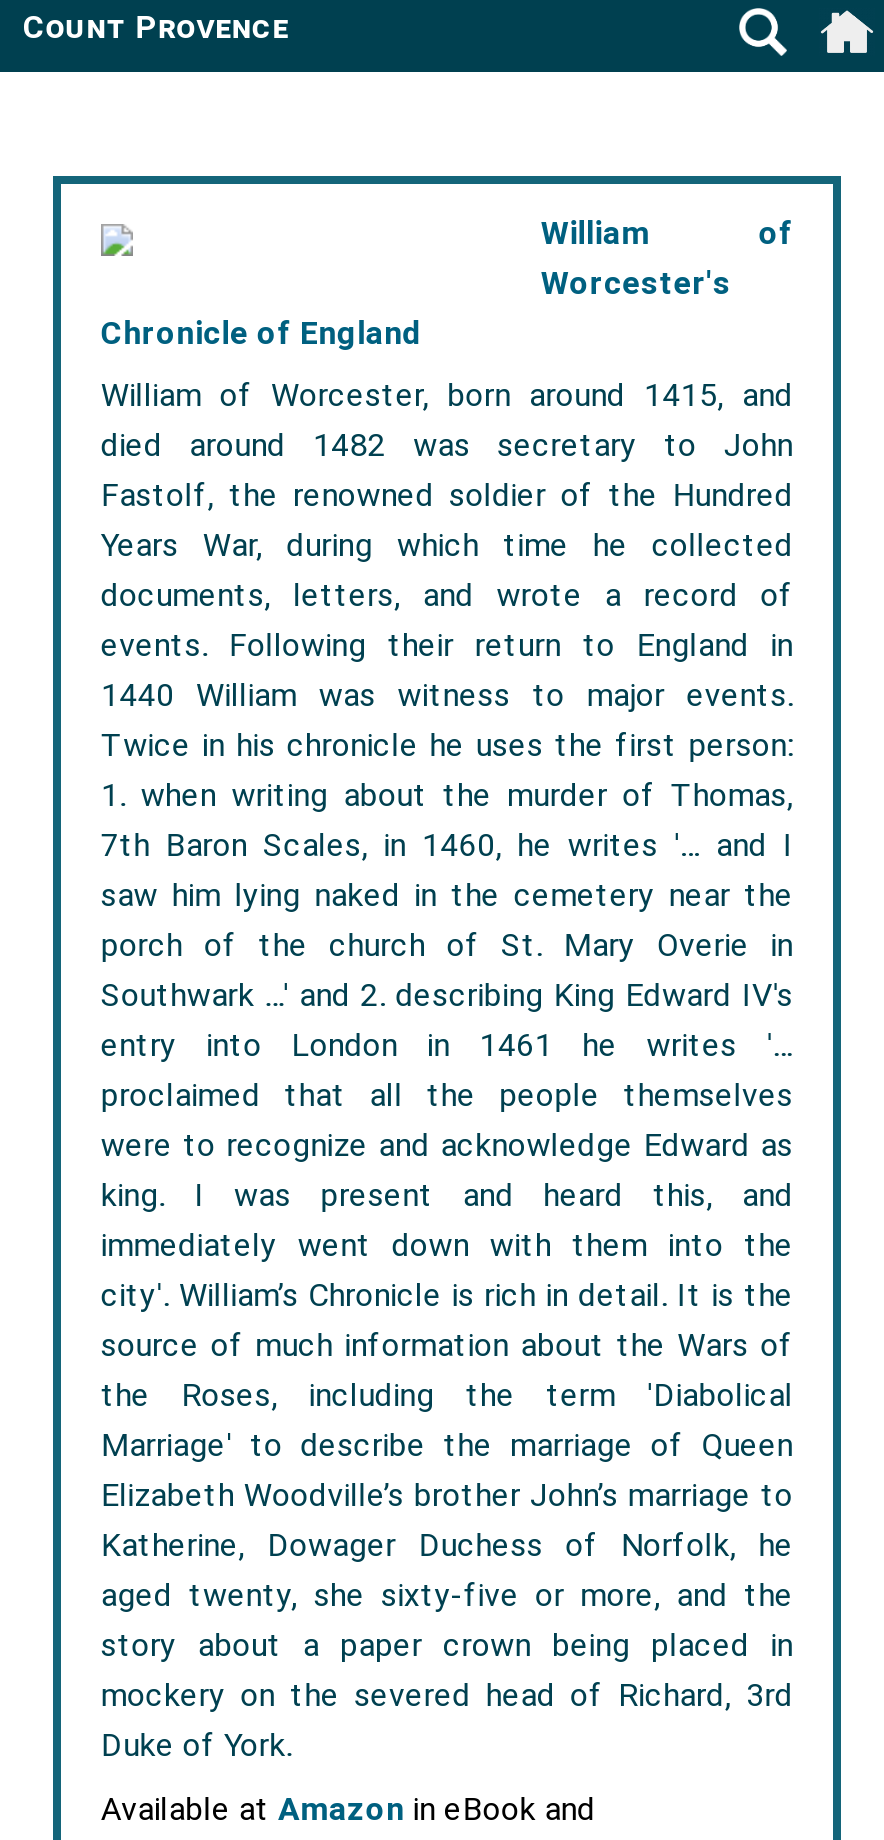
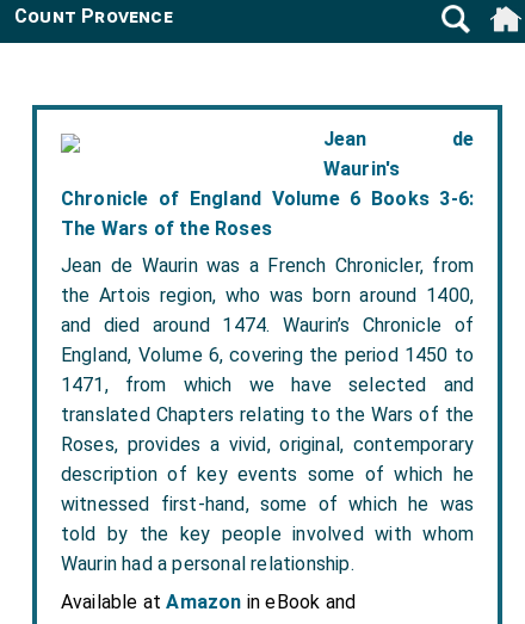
- William of
- Worcester's
- Chronicle of England
+ Jean de
+ Waurin's
+ Chronicle of England Volume 6 Books 3-6:
+ The Wars of the Roses

- William of Worcester, born around 1415, and
- died around 1482 was secretary to John
- Fastolf, the renowned soldier of the Hundred
- Years War, during which time he collected
- documents, letters, and wrote a record of
- events. Following their return to England in
- 1440 William was witness to major events.
- Twice in his chronicle he uses the first person:
- 1. when writing about the murder of Thomas,
- 7th Baron Scales, in 1460, he writes '… and I
- saw him lying naked in the cemetery near the
- porch of the church of St. Mary Overie in
- Southwark …' and 2. describing King Edward IV's
- entry into London in 1461 he writes '…
- proclaimed that all the people themselves
- were to recognize and acknowledge Edward as
- king. I was present and heard this, and
- immediately went down with them into the
- city'. William’s Chronicle is rich in detail. It is the
- source of much information about the Wars of
- the Roses, including the term 'Diabolical
- Marriage' to describe the marriage of Queen
- Elizabeth Woodville’s brother John’s marriage to
- Katherine, Dowager Duchess of Norfolk, he
- aged twenty, she sixty-five or more, and the
- story about a paper crown being placed in
- mockery on the severed head of Richard, 3rd
- Duke of York.
+ Jean de Waurin was a French Chronicler, from
+ the Artois region, who was born around 1400,
+ and died around 1474. Waurin’s Chronicle of
+ England, Volume 6, covering the period 1450 to
+ 1471, from which we have selected and
+ translated Chapters relating to the Wars of the
+ Roses, provides a vivid, original, contemporary
+ description of key events some of which he
+ witnessed first-hand, some of which he was
+ told by the key people involved with whom
+ Waurin had a personal relationship.
